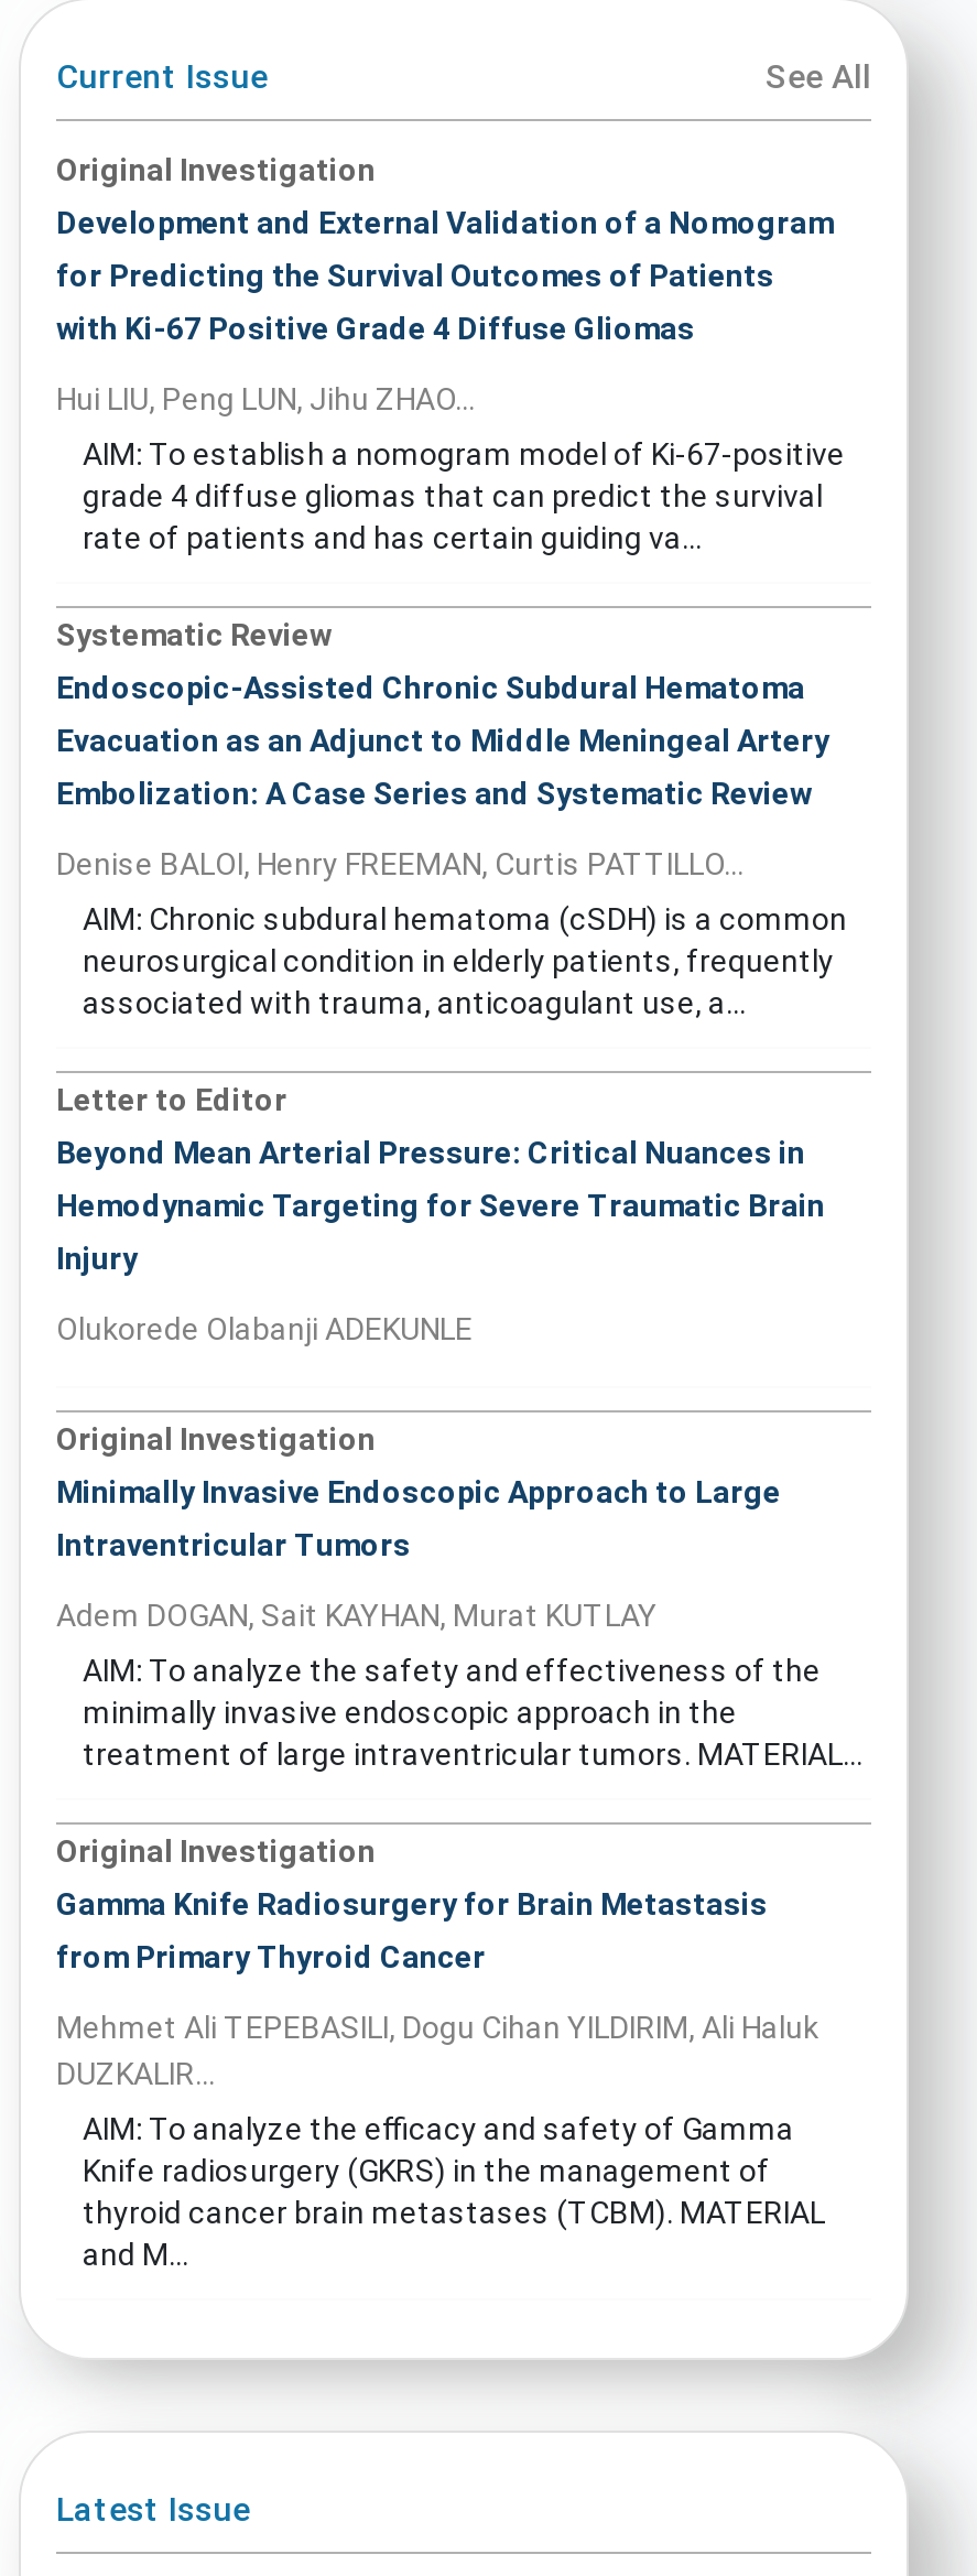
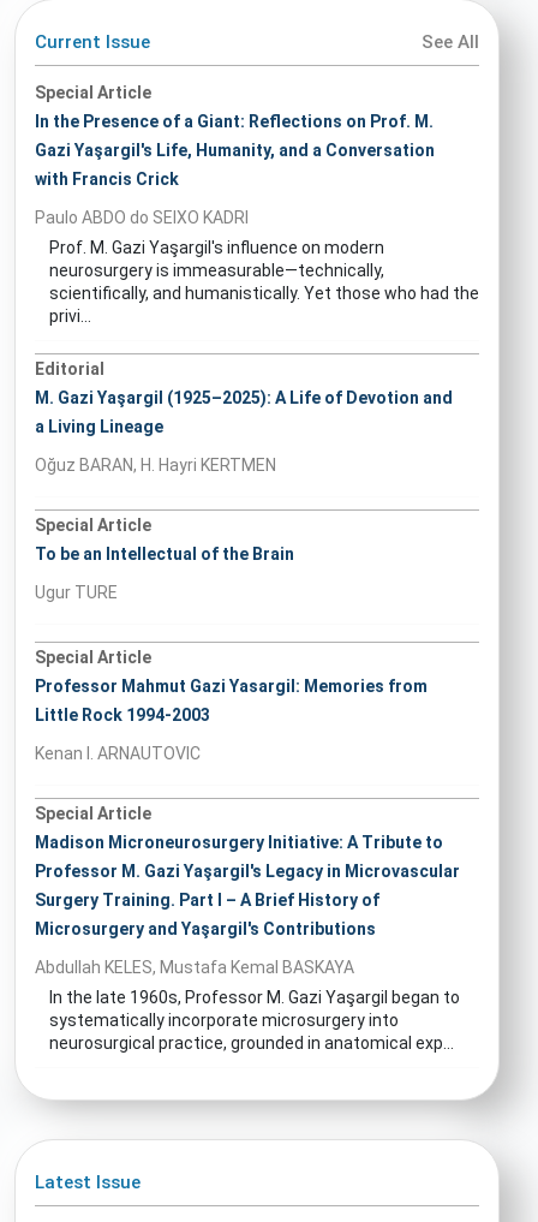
- Original Investigation
- Development and External Validation of a Nomogram
- for Predicting the Survival Outcomes of Patients
- with Ki-67 Positive Grade 4 Diffuse Gliomas
- Hui LIU, Peng LUN, Jihu ZHAO...
- AIM: To establish a nomogram model of Ki-67-positive
- grade 4 diffuse gliomas that can predict the survival
- rate of patients and has certain guiding va...
- Systematic Review
- Endoscopic-Assisted Chronic Subdural Hematoma
- Evacuation as an Adjunct to Middle Meningeal Artery
- Embolization: A Case Series and Systematic Review
- Denise BALOI, Henry FREEMAN, Curtis PATTILLO...
- AIM: Chronic subdural hematoma (cSDH) is a common
- neurosurgical condition in elderly patients, frequently
- associated with trauma, anticoagulant use, a...
- Letter to Editor
- Beyond Mean Arterial Pressure: Critical Nuances in
- Hemodynamic Targeting for Severe Traumatic Brain
- Injury
- Olukorede Olabanji ADEKUNLE
- Original Investigation
- Minimally Invasive Endoscopic Approach to Large
- Intraventricular Tumors
- Adem DOGAN, Sait KAYHAN, Murat KUTLAY
- AIM: To analyze the safety and effectiveness of the
- minimally invasive endoscopic approach in the
- treatment of large intraventricular tumors. MATERIAL...
- Original Investigation
- Gamma Knife Radiosurgery for Brain Metastasis
- from Primary Thyroid Cancer
- Mehmet Ali TEPEBASILI, Dogu Cihan YILDIRIM, Ali Haluk
- DUZKALIR...
- AIM: To analyze the efficacy and safety of Gamma
- Knife radiosurgery (GKRS) in the management of
- thyroid cancer brain metastases (TCBM). MATERIAL
- and M...
+ Special Article
+ In the Presence of a Giant: Reflections on Prof. M.
+ Gazi Yaşargil's Life, Humanity, and a Conversation
+ with Francis Crick
+ Paulo ABDO do SEIXO KADRI
+ Prof. M. Gazi Yaşargil's influence on modern
+ neurosurgery is immeasurable—technically,
+ scientifically, and humanistically. Yet those who had the
+ privi...
+ Editorial
+ M. Gazi Yaşargil (1925–2025): A Life of Devotion and
+ a Living Lineage
+ Oğuz BARAN, H. Hayri KERTMEN
+ Special Article
+ To be an Intellectual of the Brain
+ Ugur TURE
+ Special Article
+ Professor Mahmut Gazi Yasargil: Memories from
+ Little Rock 1994-2003
+ Kenan I. ARNAUTOVIC
+ Special Article
+ Madison Microneurosurgery Initiative: A Tribute to
+ Professor M. Gazi Yaşargil's Legacy in Microvascular
+ Surgery Training. Part I – A Brief History of
+ Microsurgery and Yaşargil's Contributions
+ Abdullah KELES, Mustafa Kemal BASKAYA
+ In the late 1960s, Professor M. Gazi Yaşargil began to
+ systematically incorporate microsurgery into
+ neurosurgical practice, grounded in anatomical exp...
